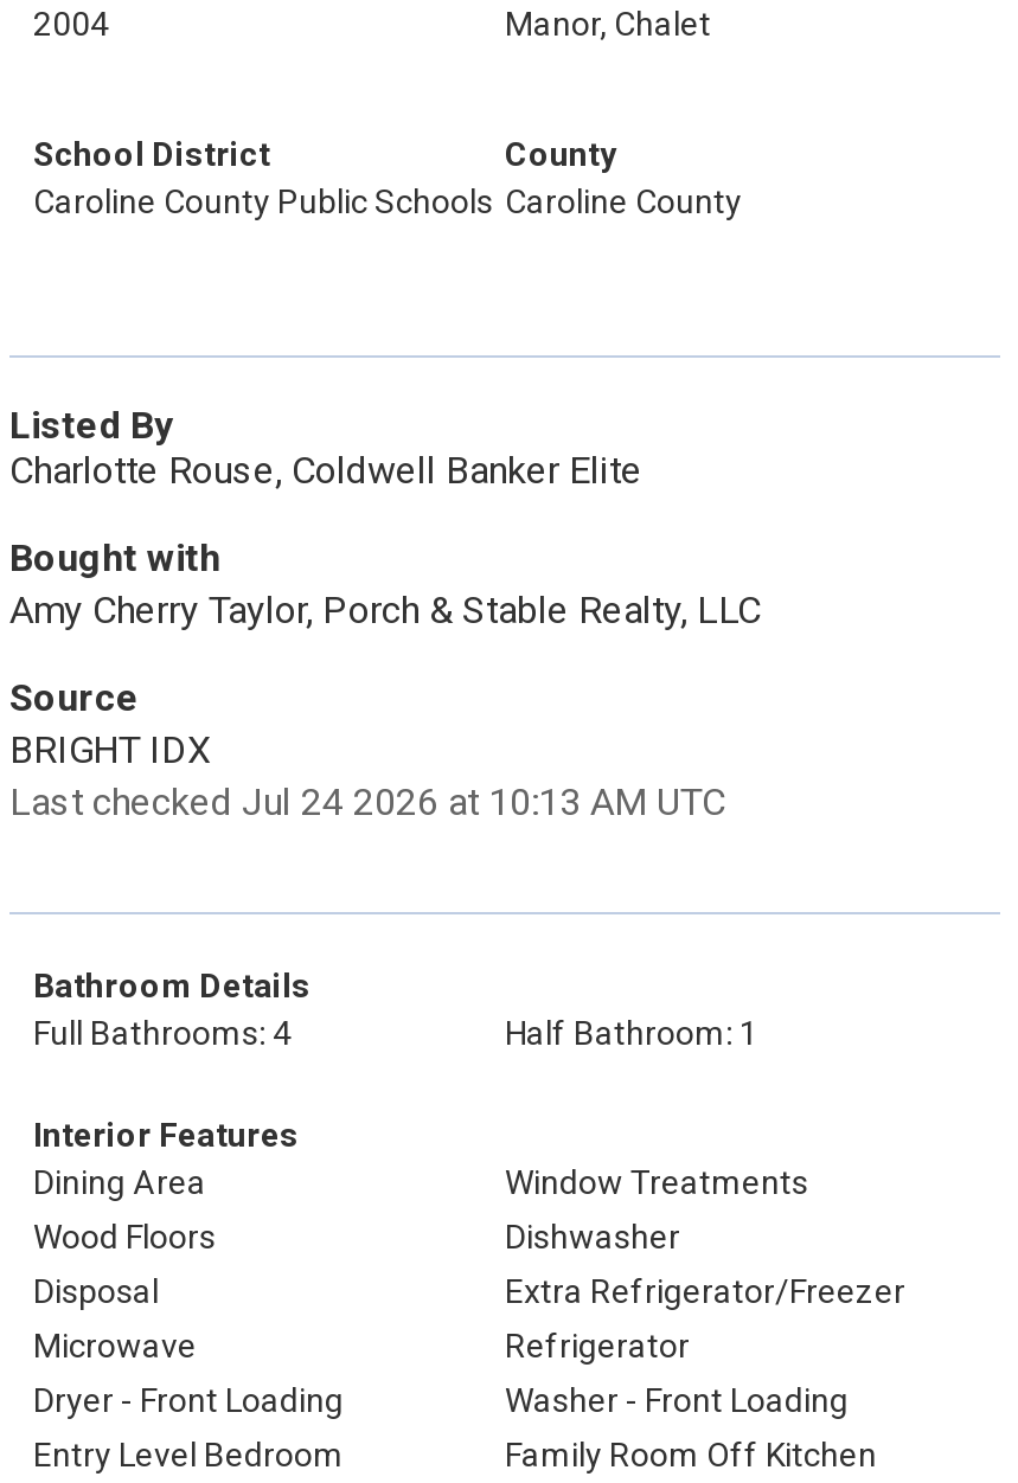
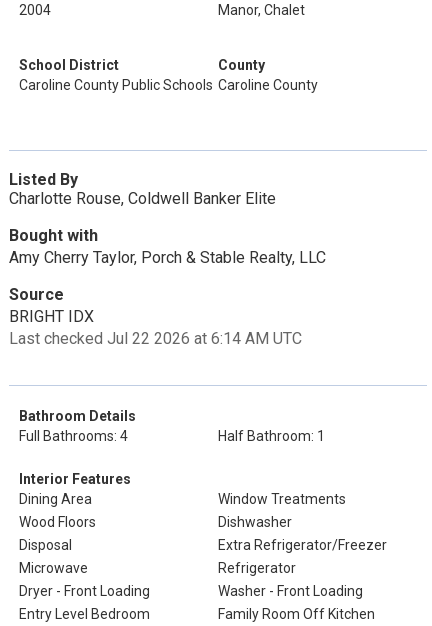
- Last checked Jul 24 2026 at 10:13 AM UTC
+ Last checked Jul 22 2026 at 6:14 AM UTC
